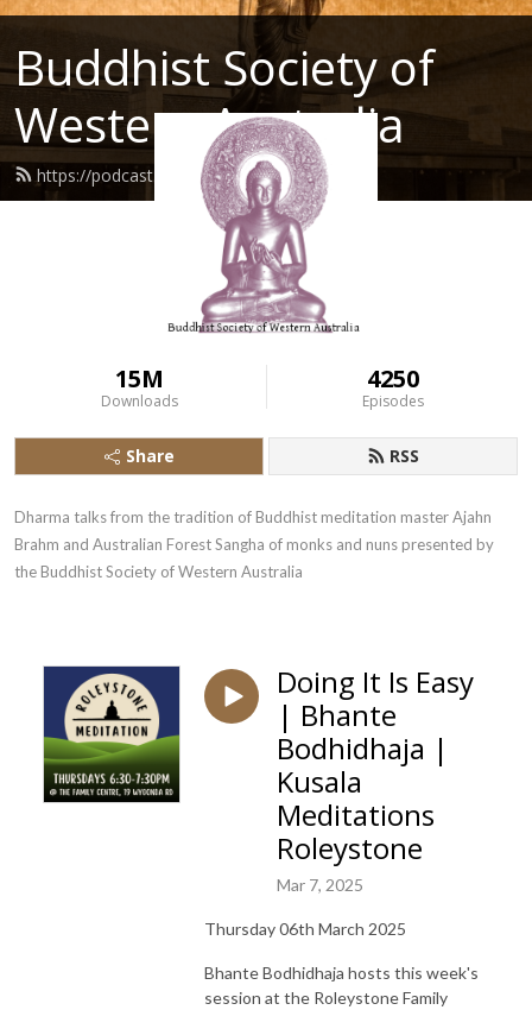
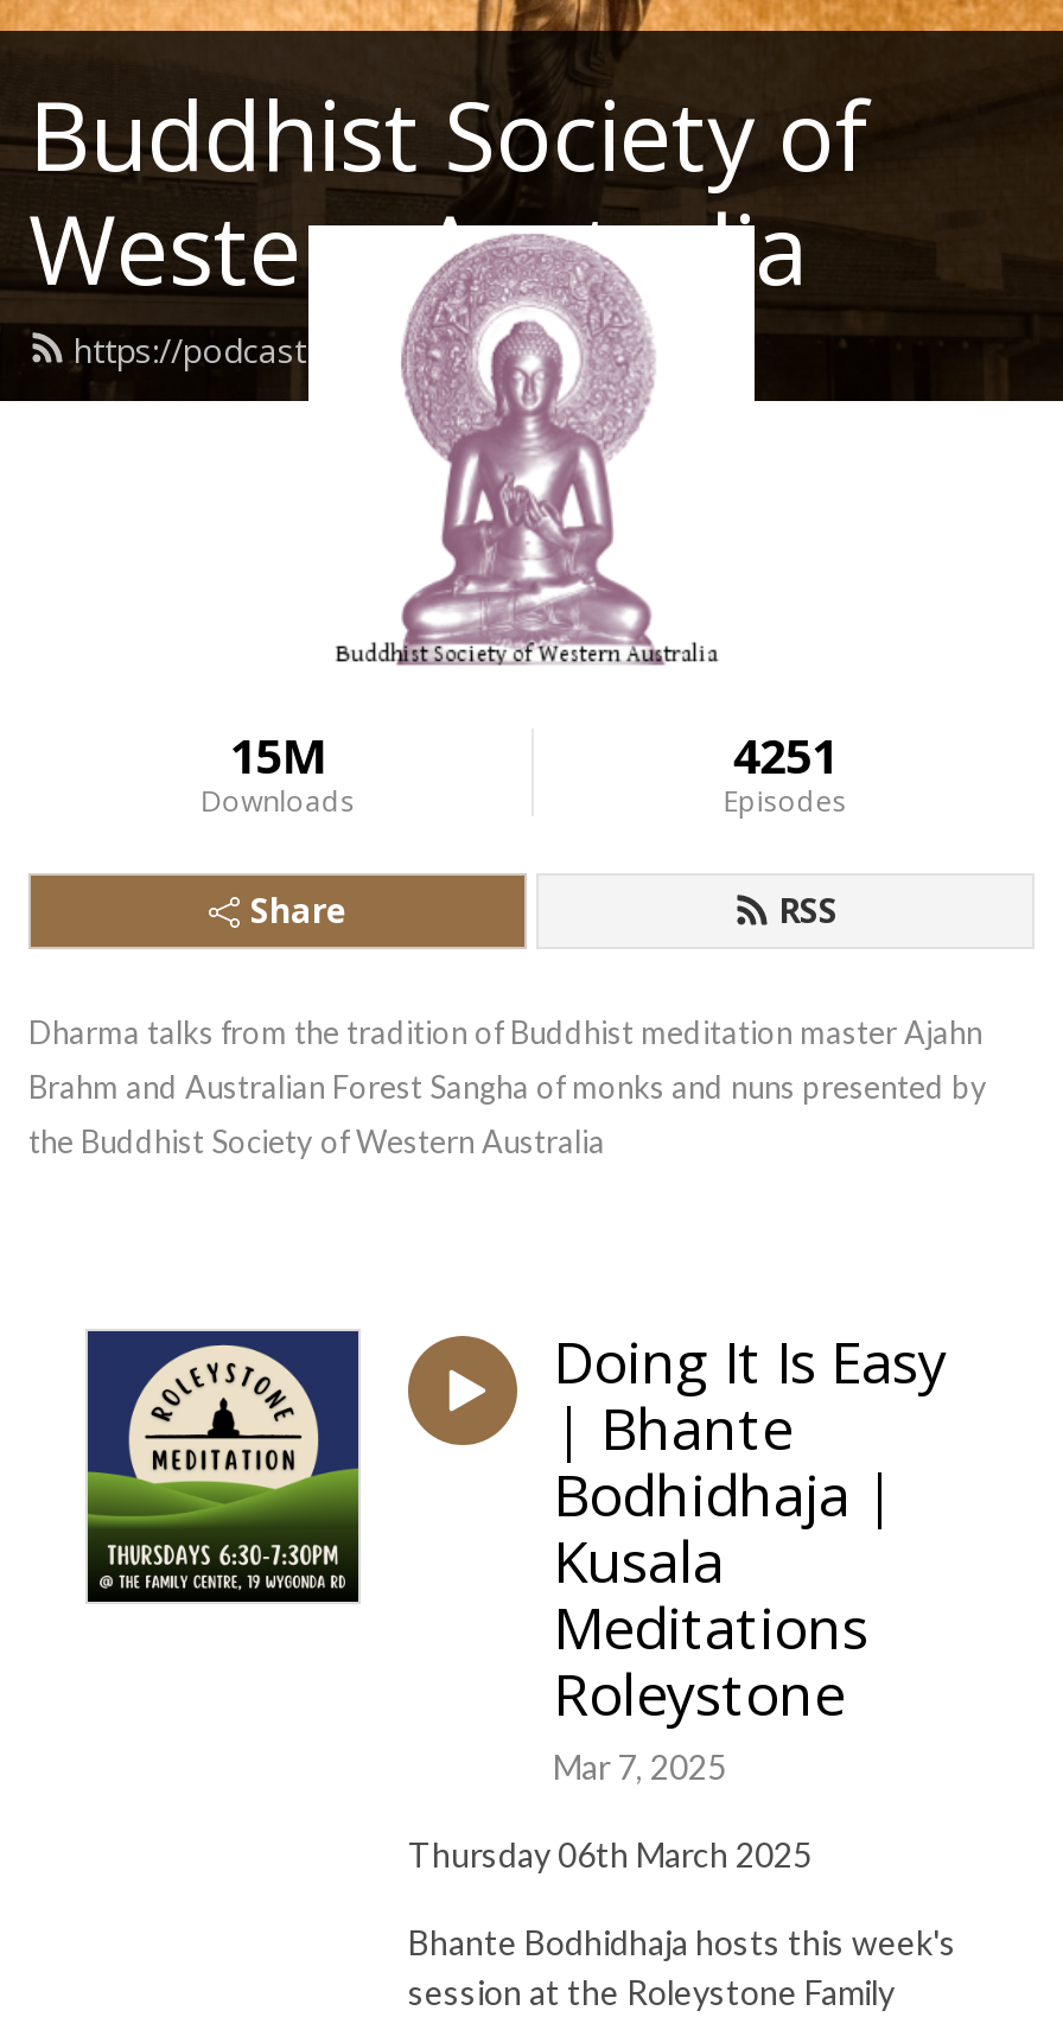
- 4250
+ 4251
